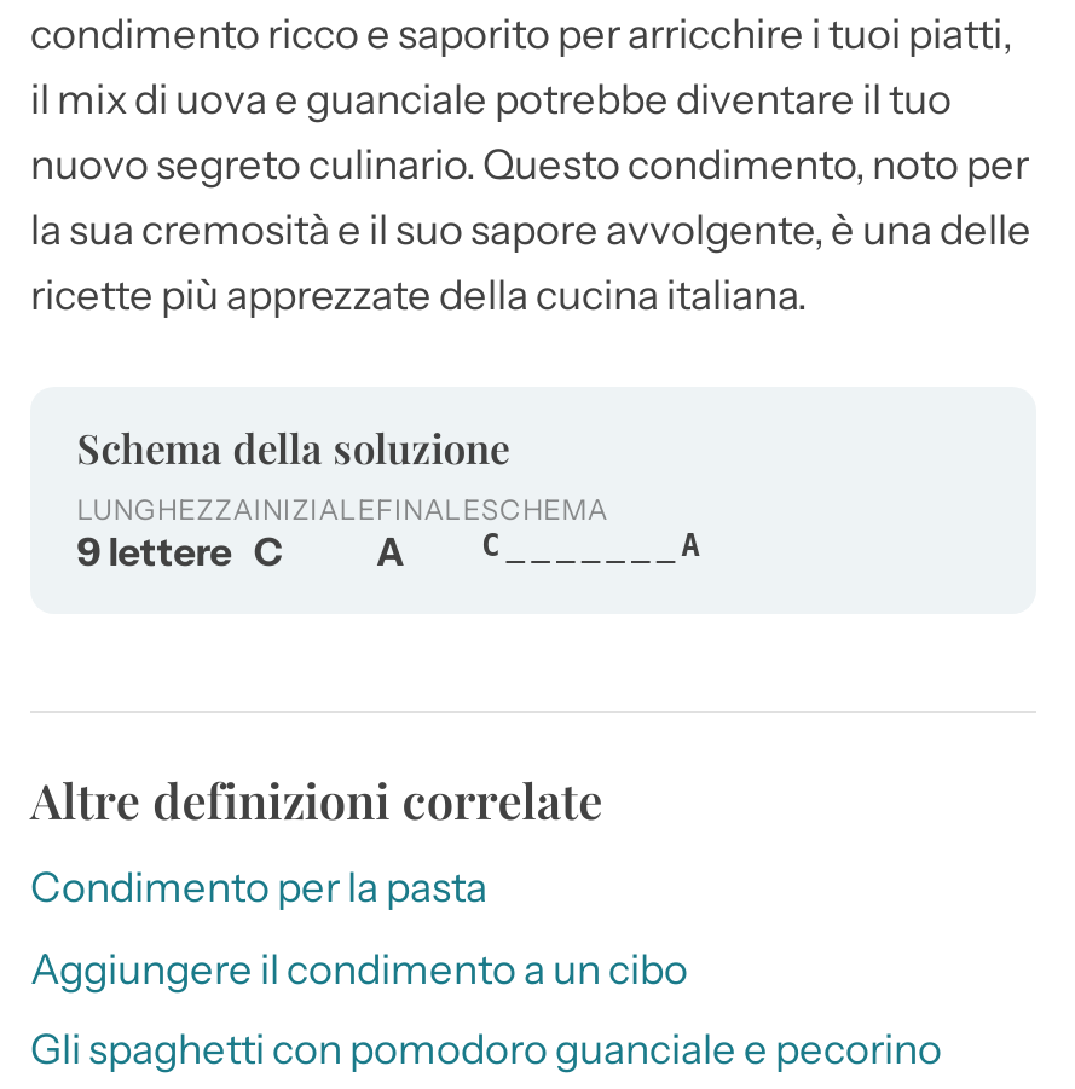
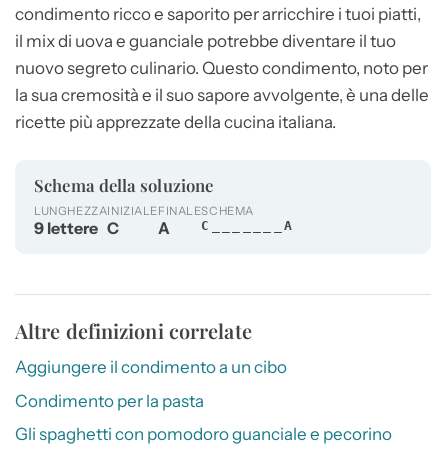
moved down: Condimento per la pasta

moved up: Aggiungere il condimento a un cibo
